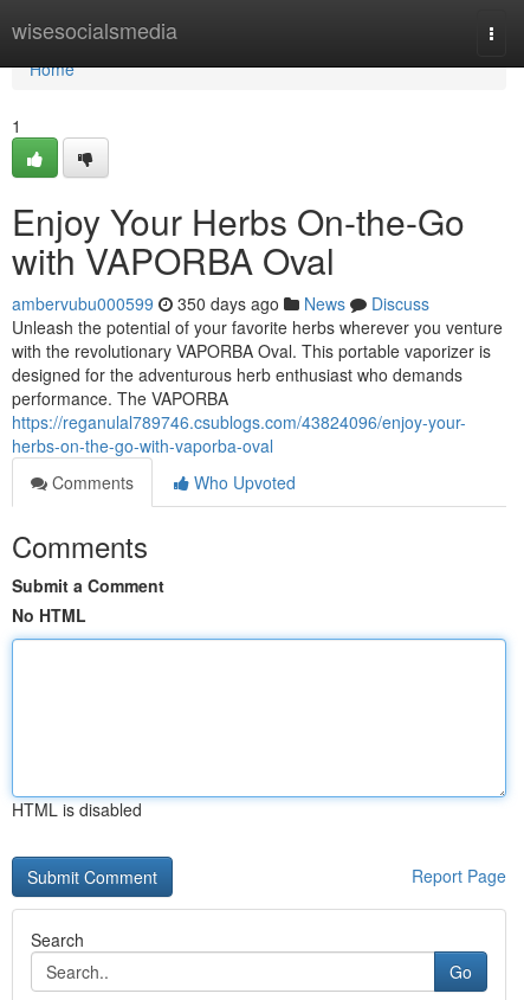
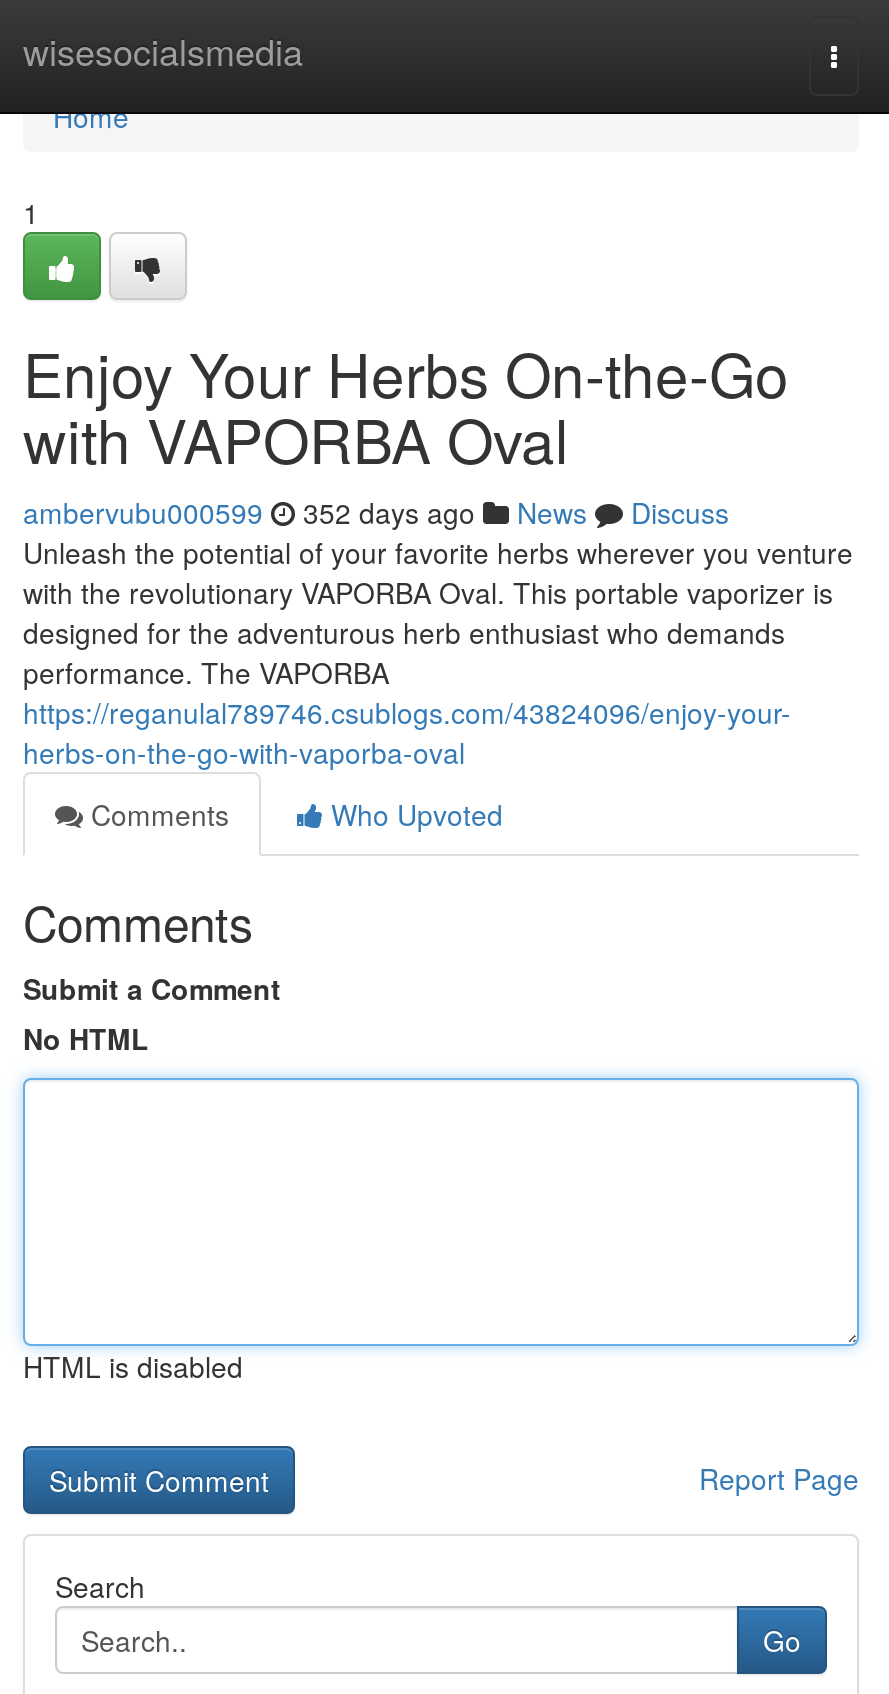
- ambervubu000599 350 days ago News Discuss
+ ambervubu000599 352 days ago News Discuss
